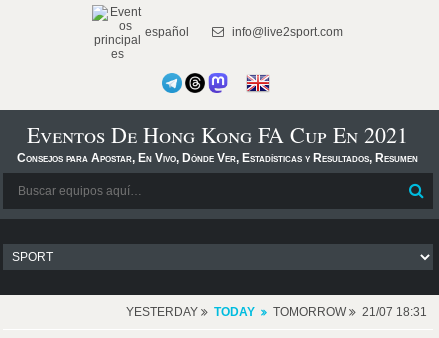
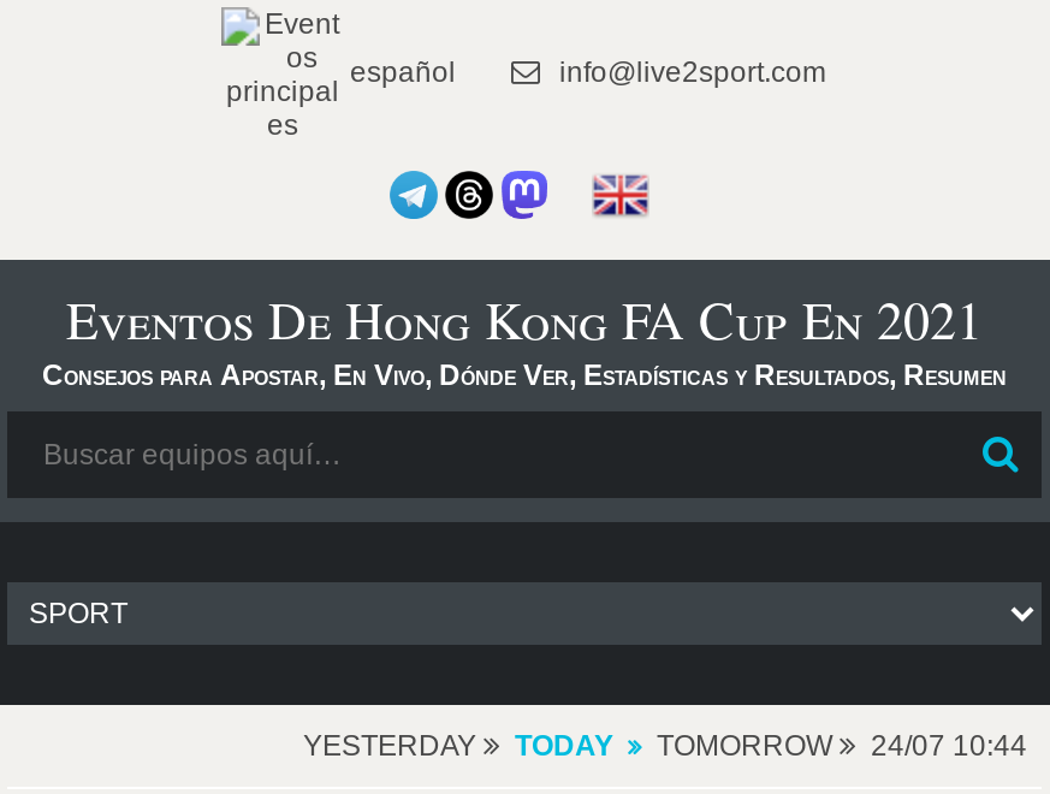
- YESTERDAY TODAY TOMORROW 21/07 18:31
+ YESTERDAY TODAY TOMORROW 24/07 10:44
